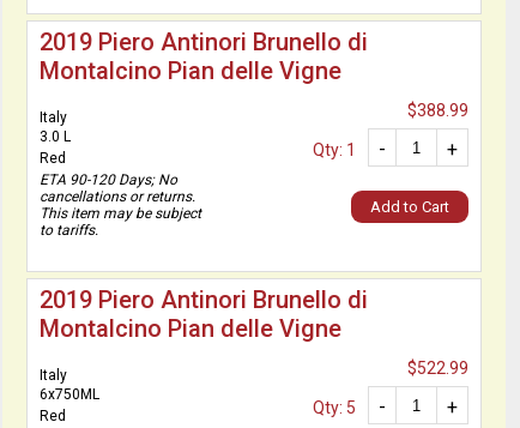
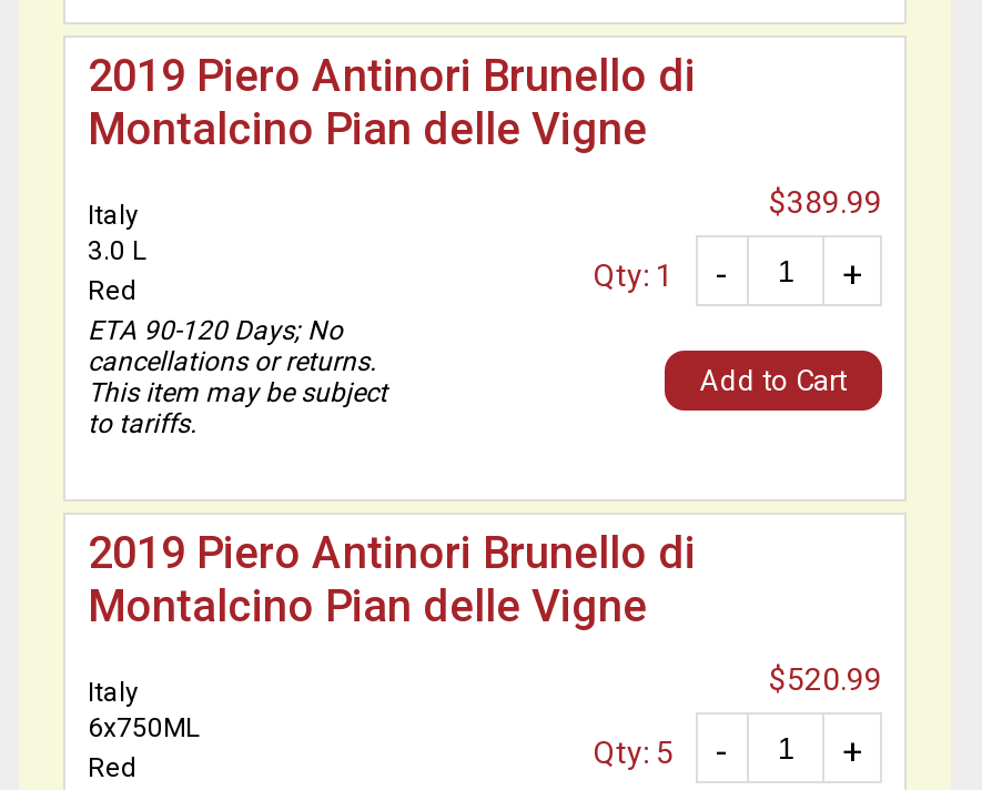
- $388.99
+ $389.99

- $522.99
+ $520.99
